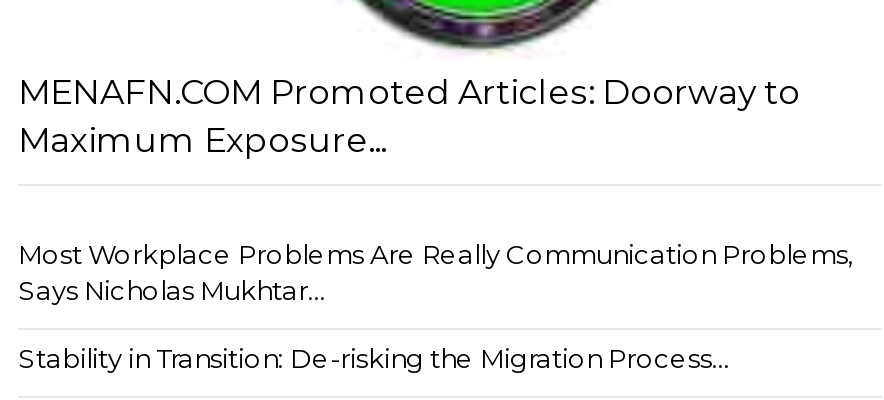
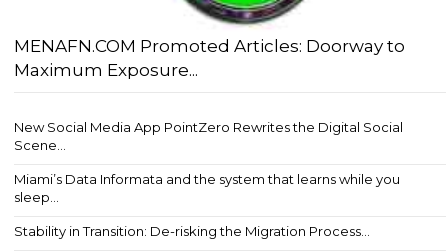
- Most Workplace Problems Are Really Communication Problems,
- Says Nicholas Mukhtar...
+ New Social Media App PointZero Rewrites the Digital Social
+ Scene...
+ Miami’s Data Informata and the system that learns while you
+ sleep...
